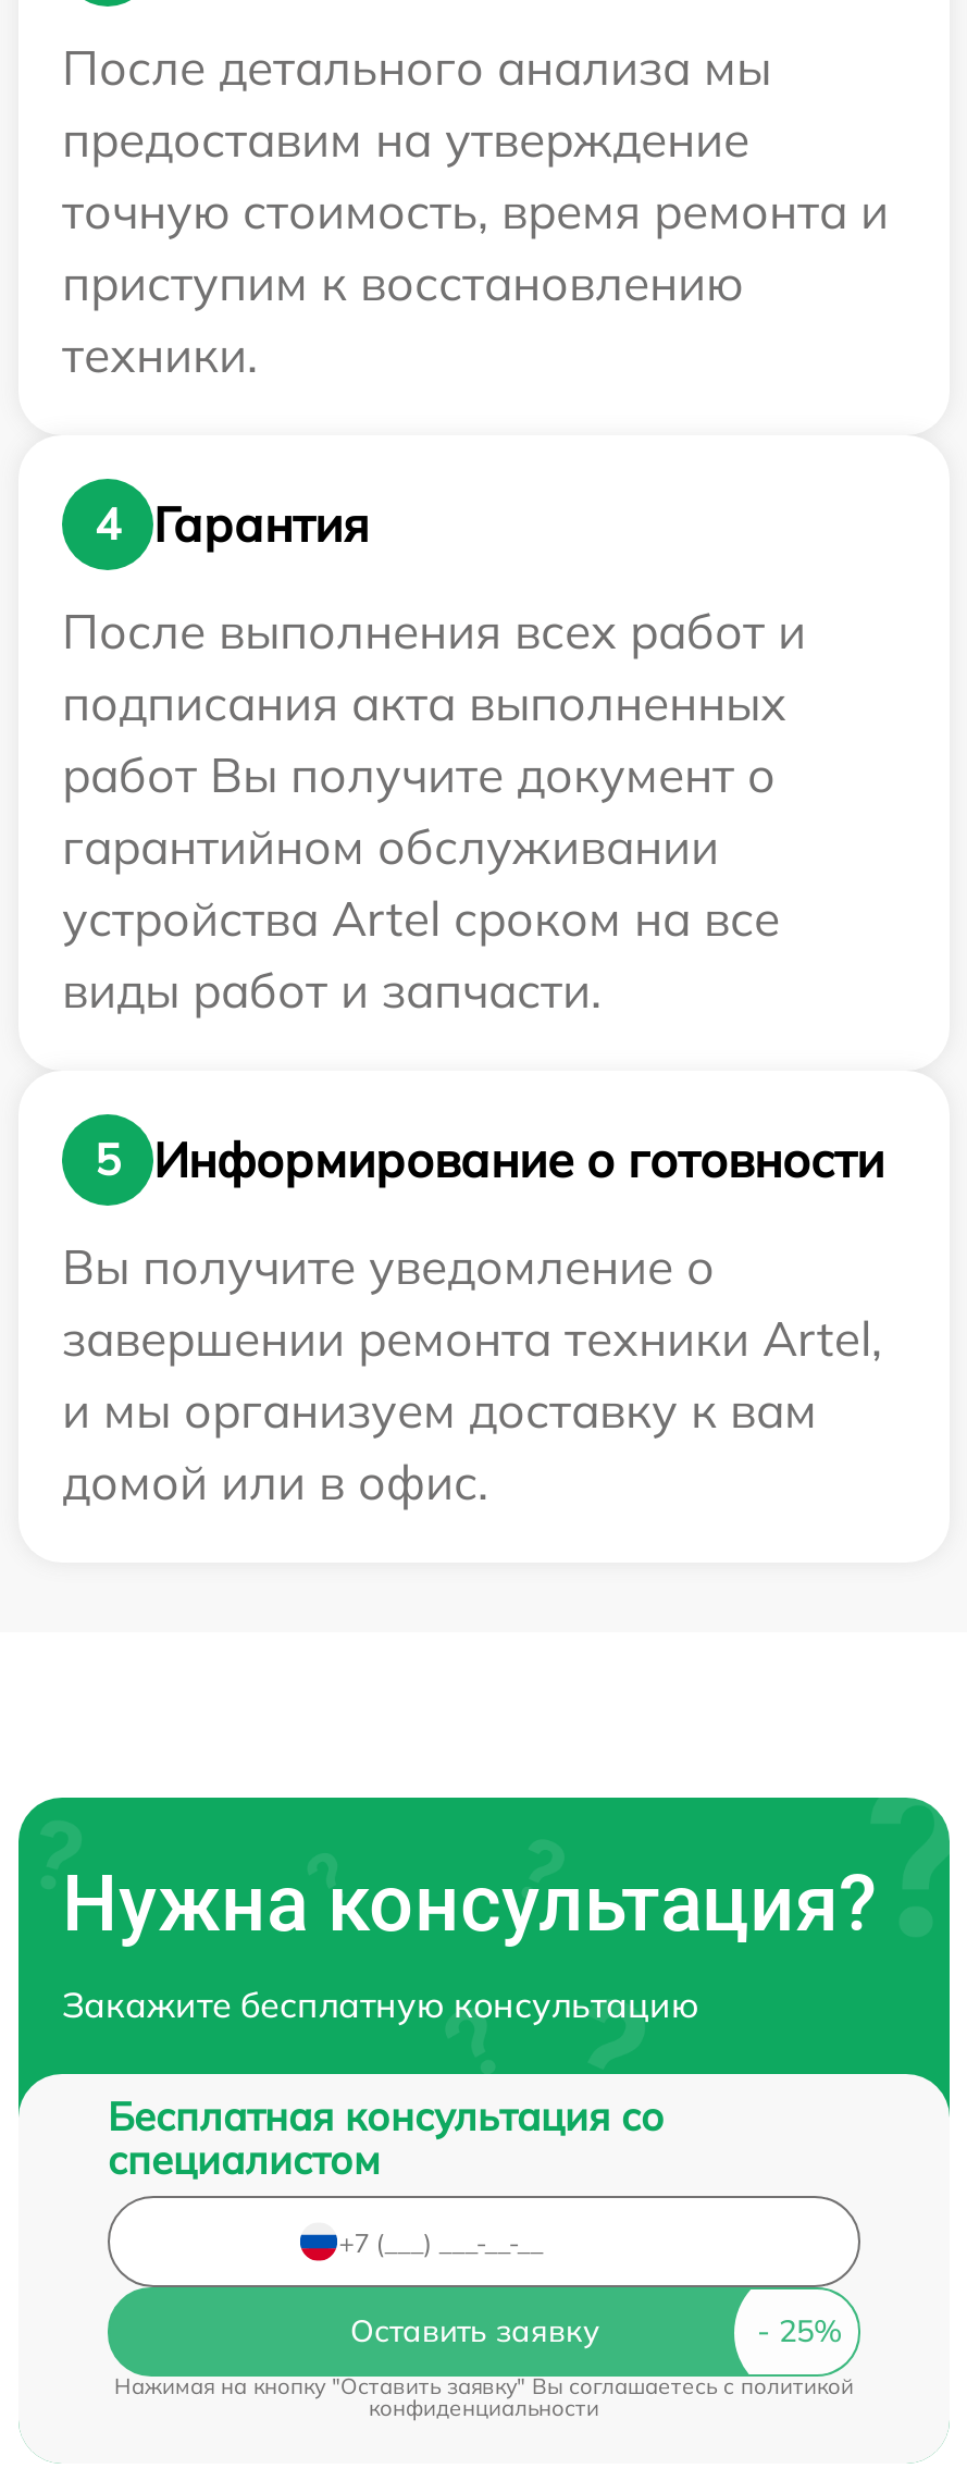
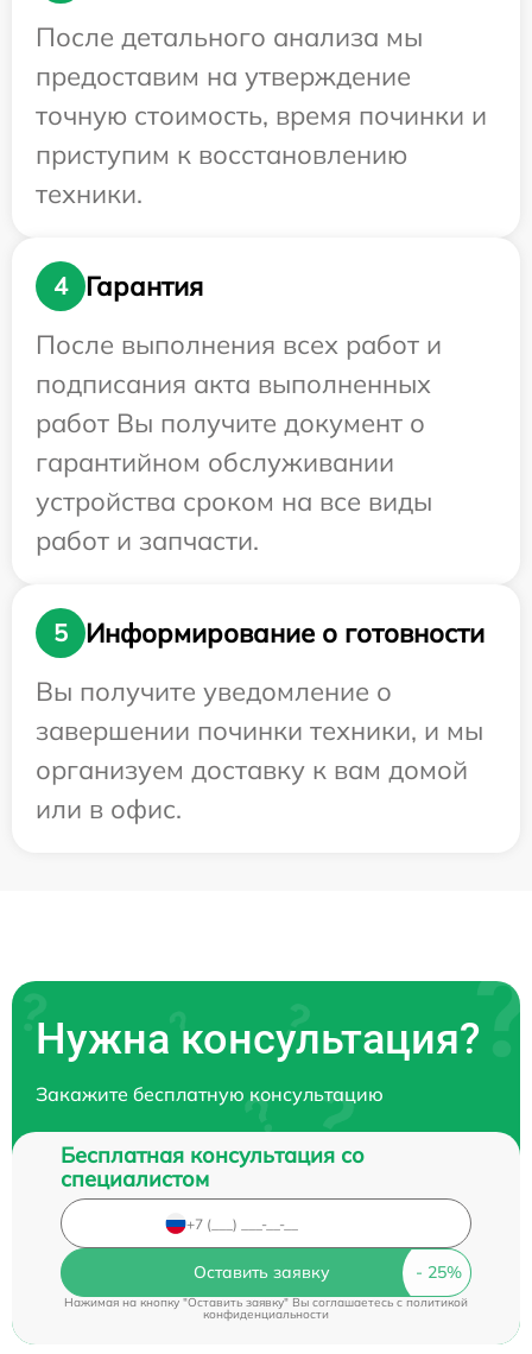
- точную стоимость, время ремонта и
+ точную стоимость, время починки и

- устройства Artel сроком на все
- виды работ и запчасти.
+ устройства сроком на все виды
+ работ и запчасти.

- завершении ремонта техники Artel,
- и мы организуем доставку к вам
- домой или в офис.
+ завершении починки техники, и мы
+ организуем доставку к вам домой
+ или в офис.
